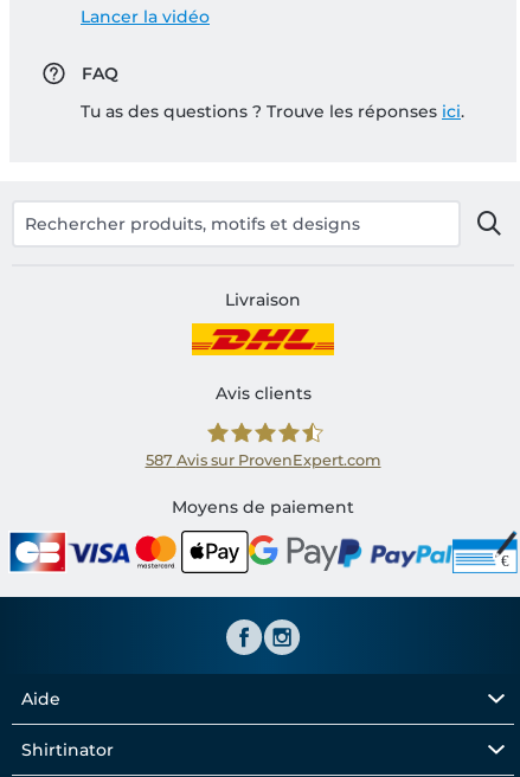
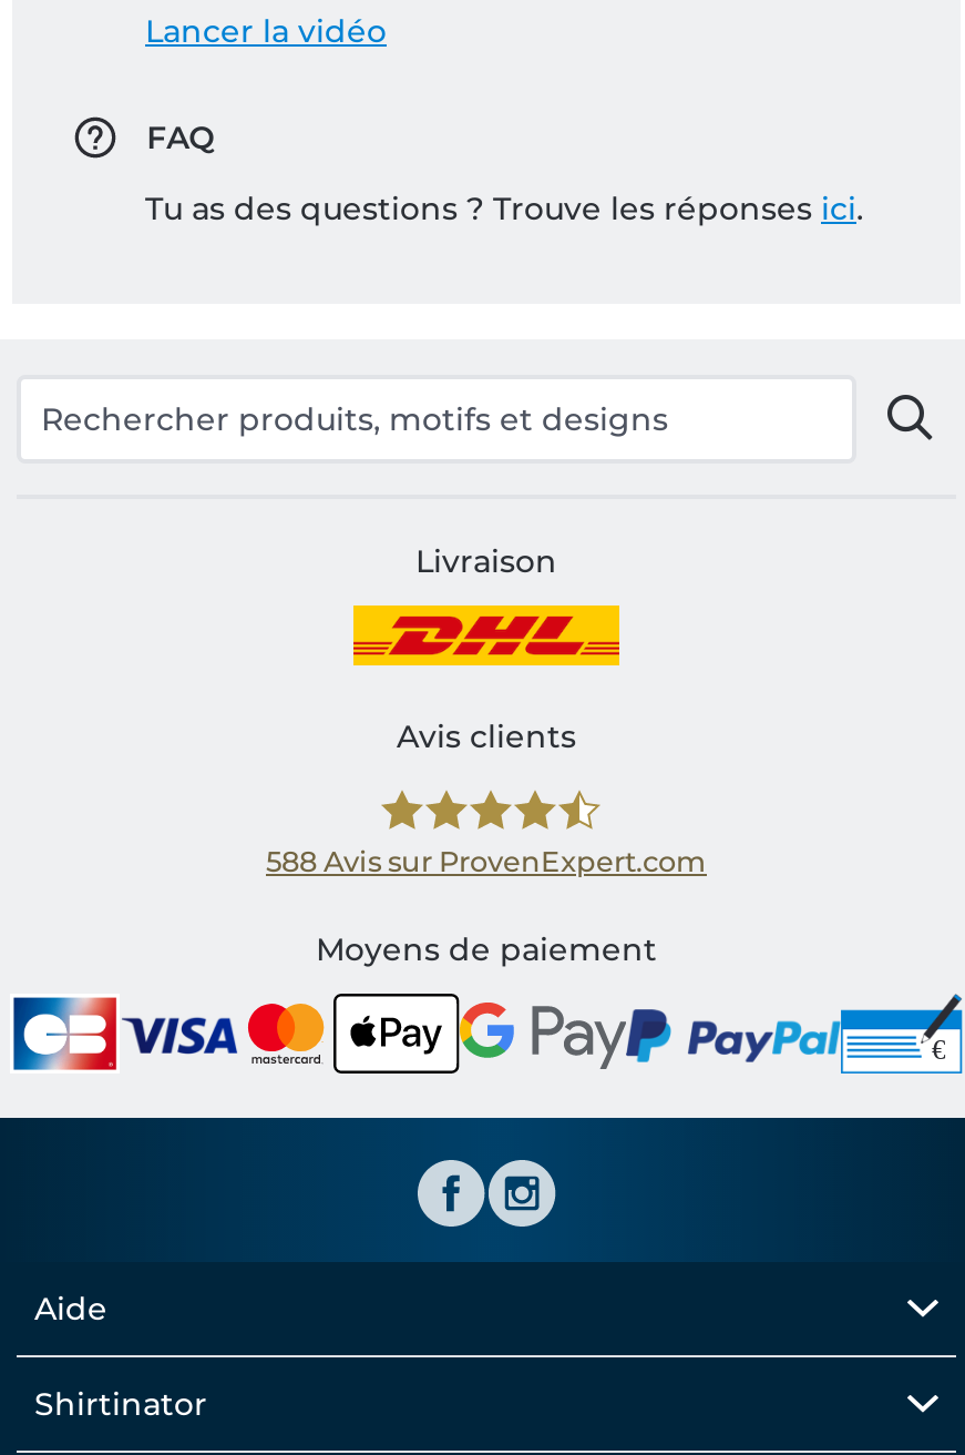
- 587 Avis sur ProvenExpert.com
+ 588 Avis sur ProvenExpert.com
